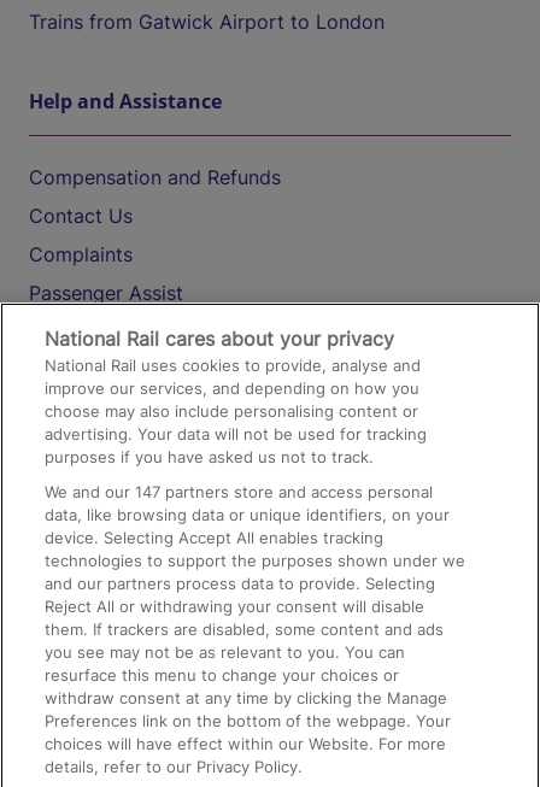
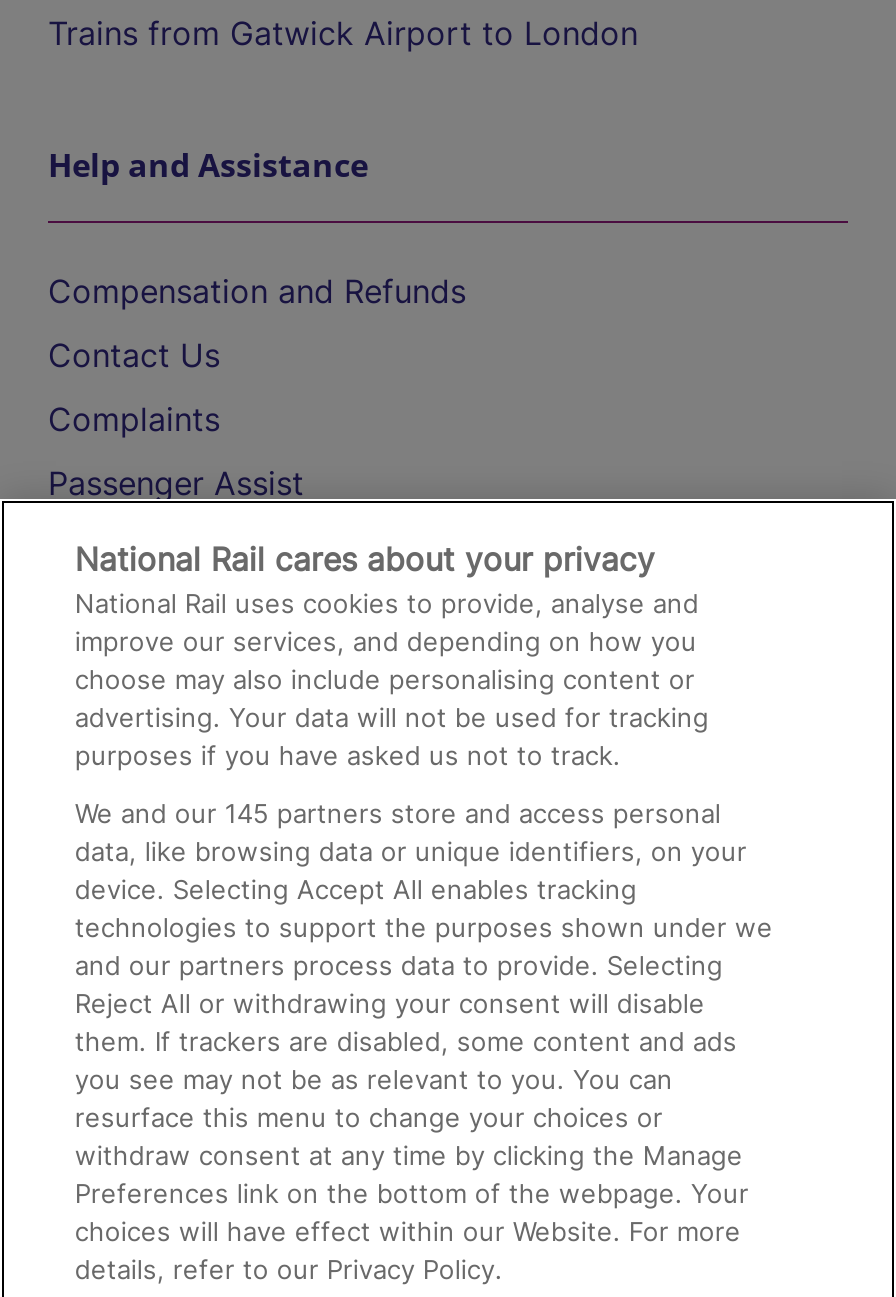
- We and our 147 partners store and access personal
+ We and our 145 partners store and access personal
